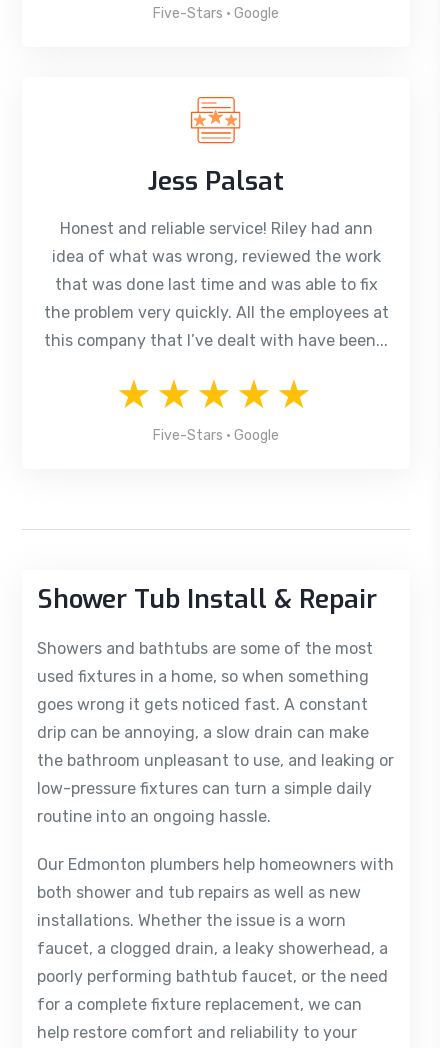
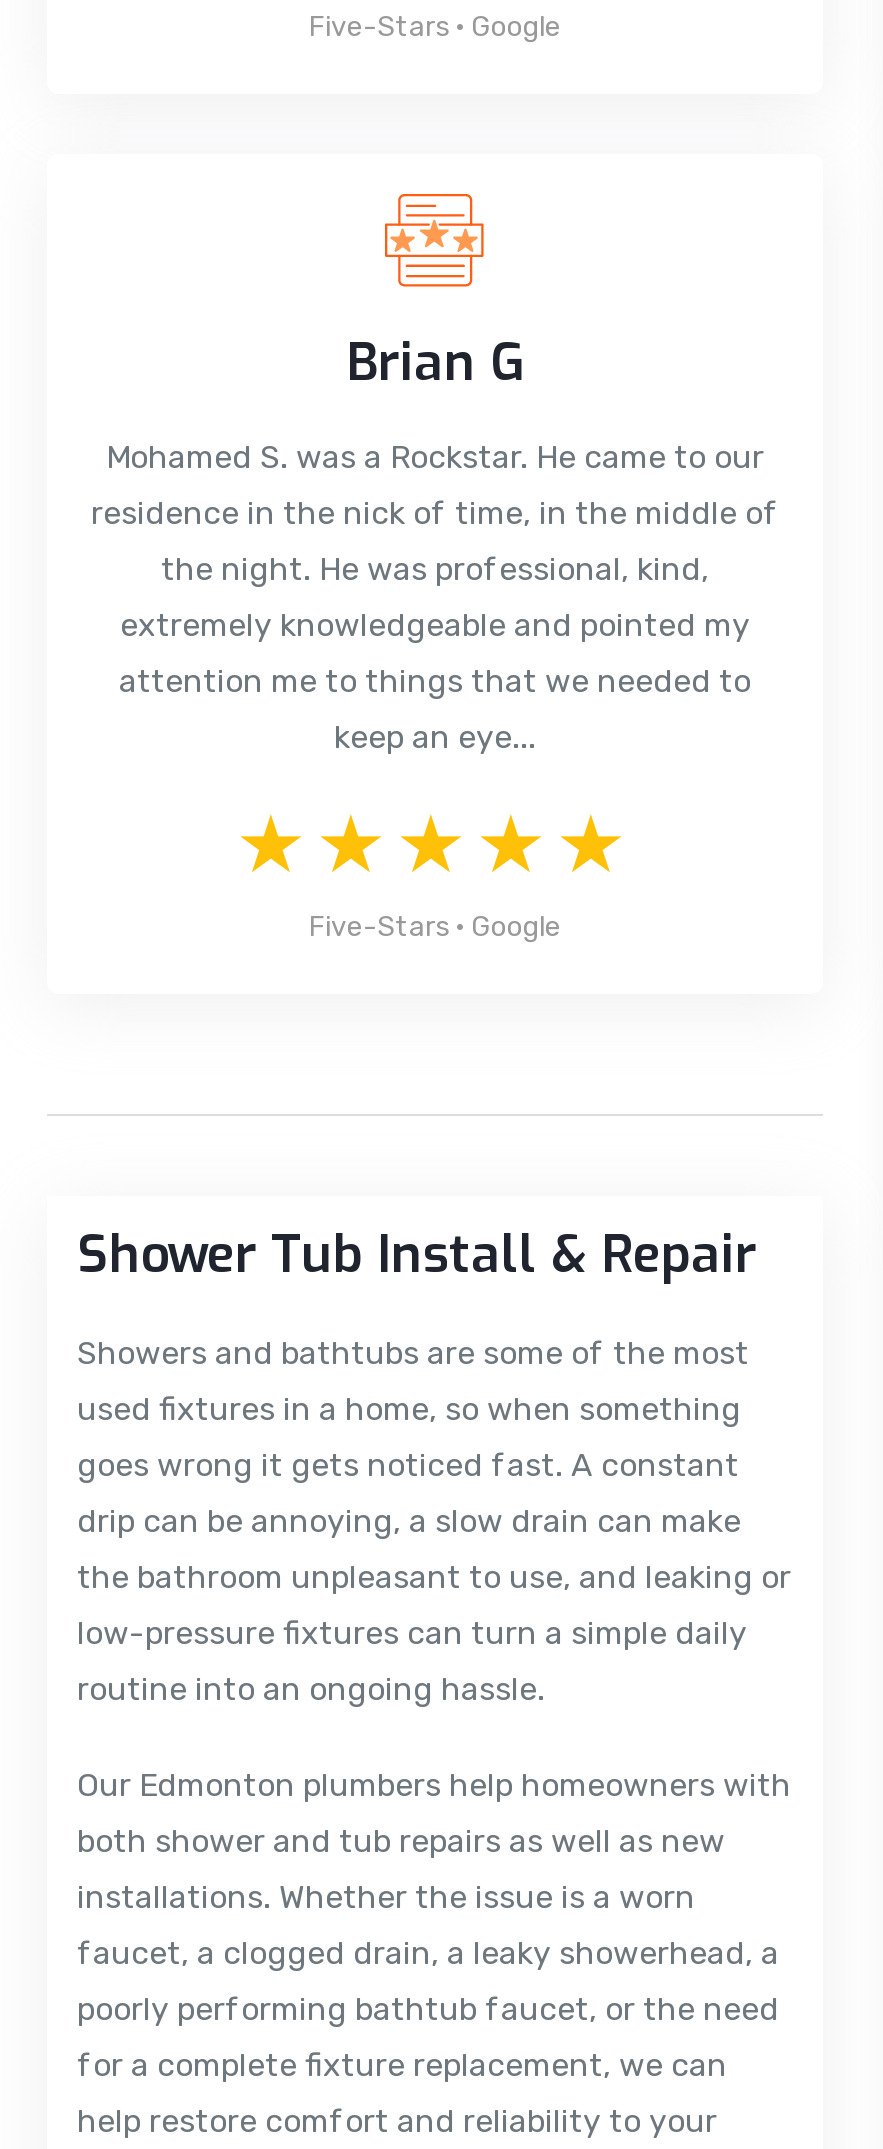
- Jess Palsat
- Honest and reliable service! Riley had ann
- idea of what was wrong, reviewed the work
- that was done last time and was able to fix
- the problem very quickly. All the employees at
- this company that I’ve dealt with have been...
+ Brian G
+ Mohamed S. was a Rockstar. He came to our
+ residence in the nick of time, in the middle of
+ the night. He was professional, kind,
+ extremely knowledgeable and pointed my
+ attention me to things that we needed to
+ keep an eye...
